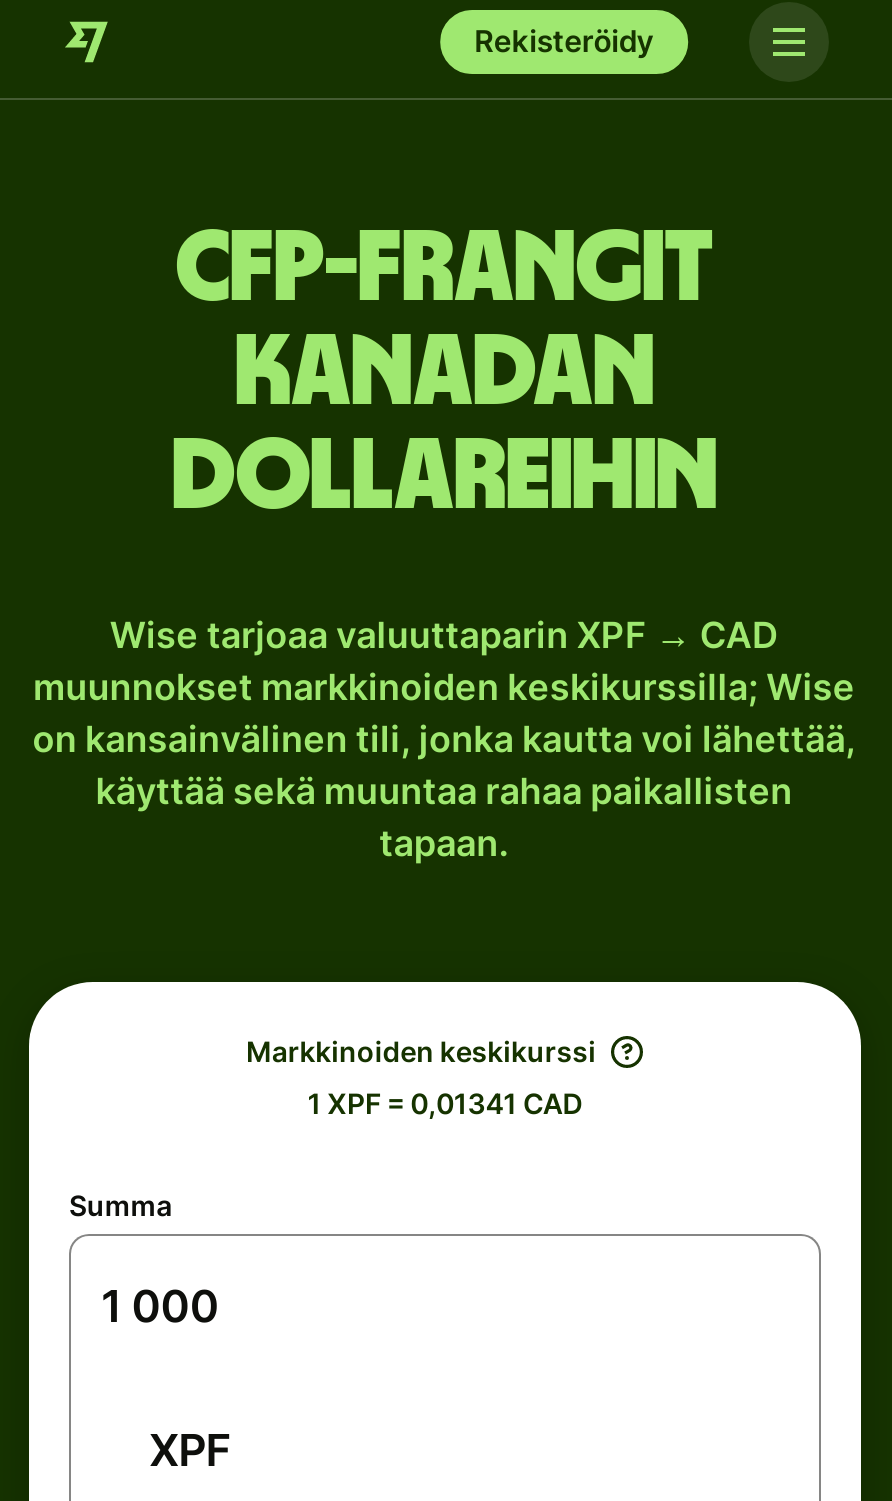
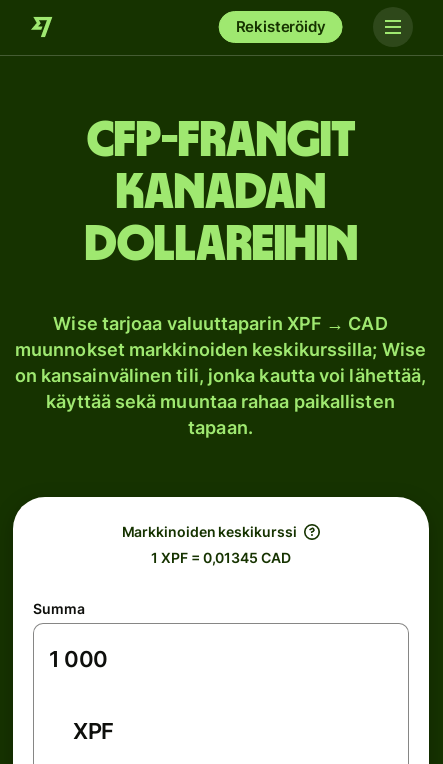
- 1 XPF = 0,01341 CAD
+ 1 XPF = 0,01345 CAD
